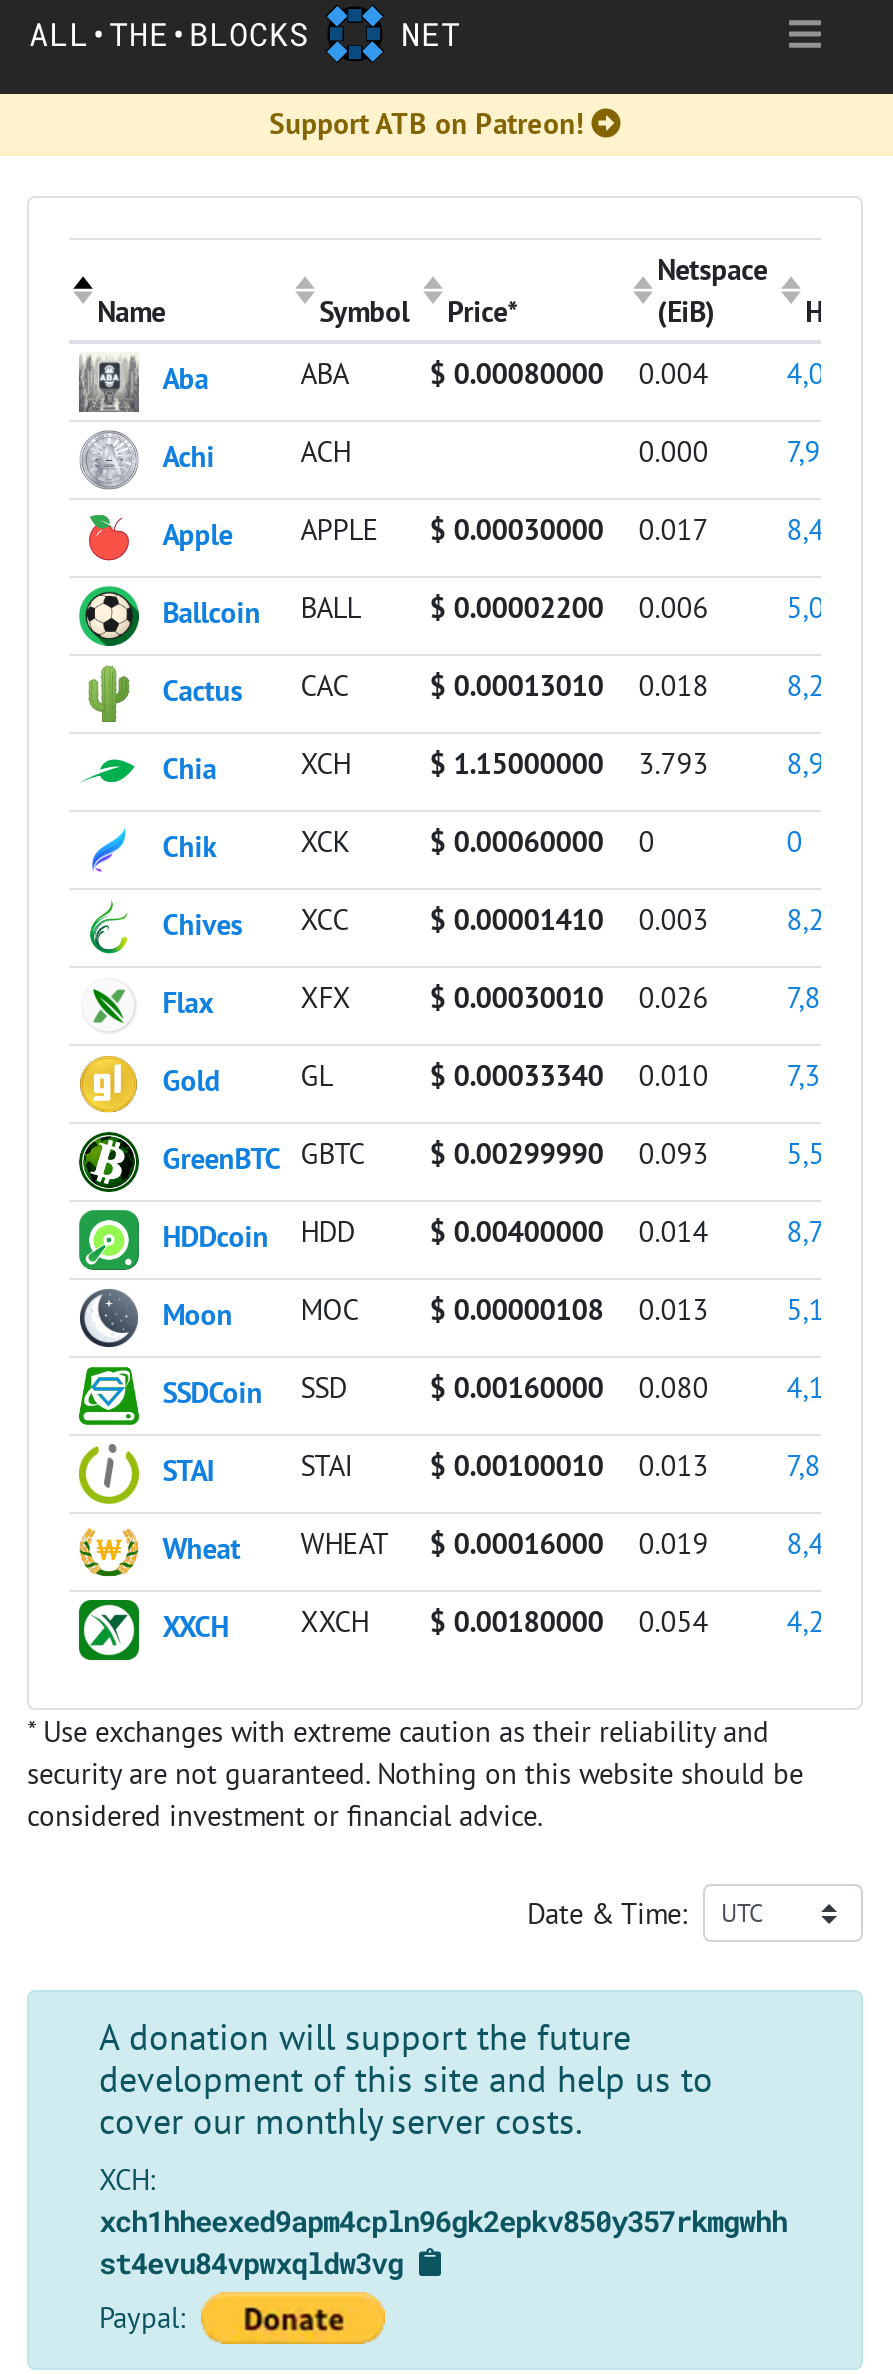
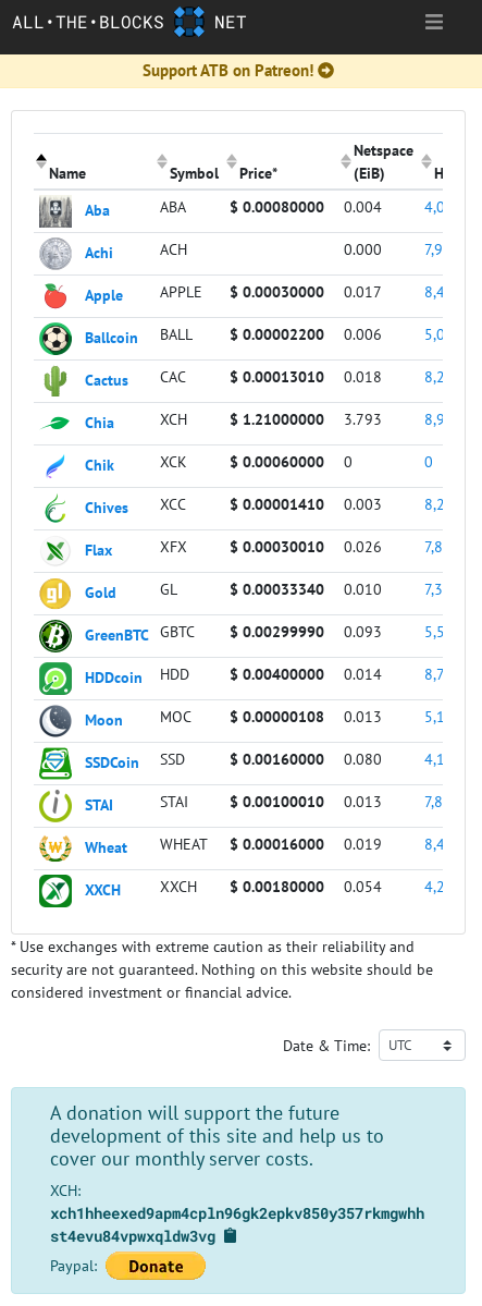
- $ 1.15000000 3.793
+ $ 1.21000000 3.793
